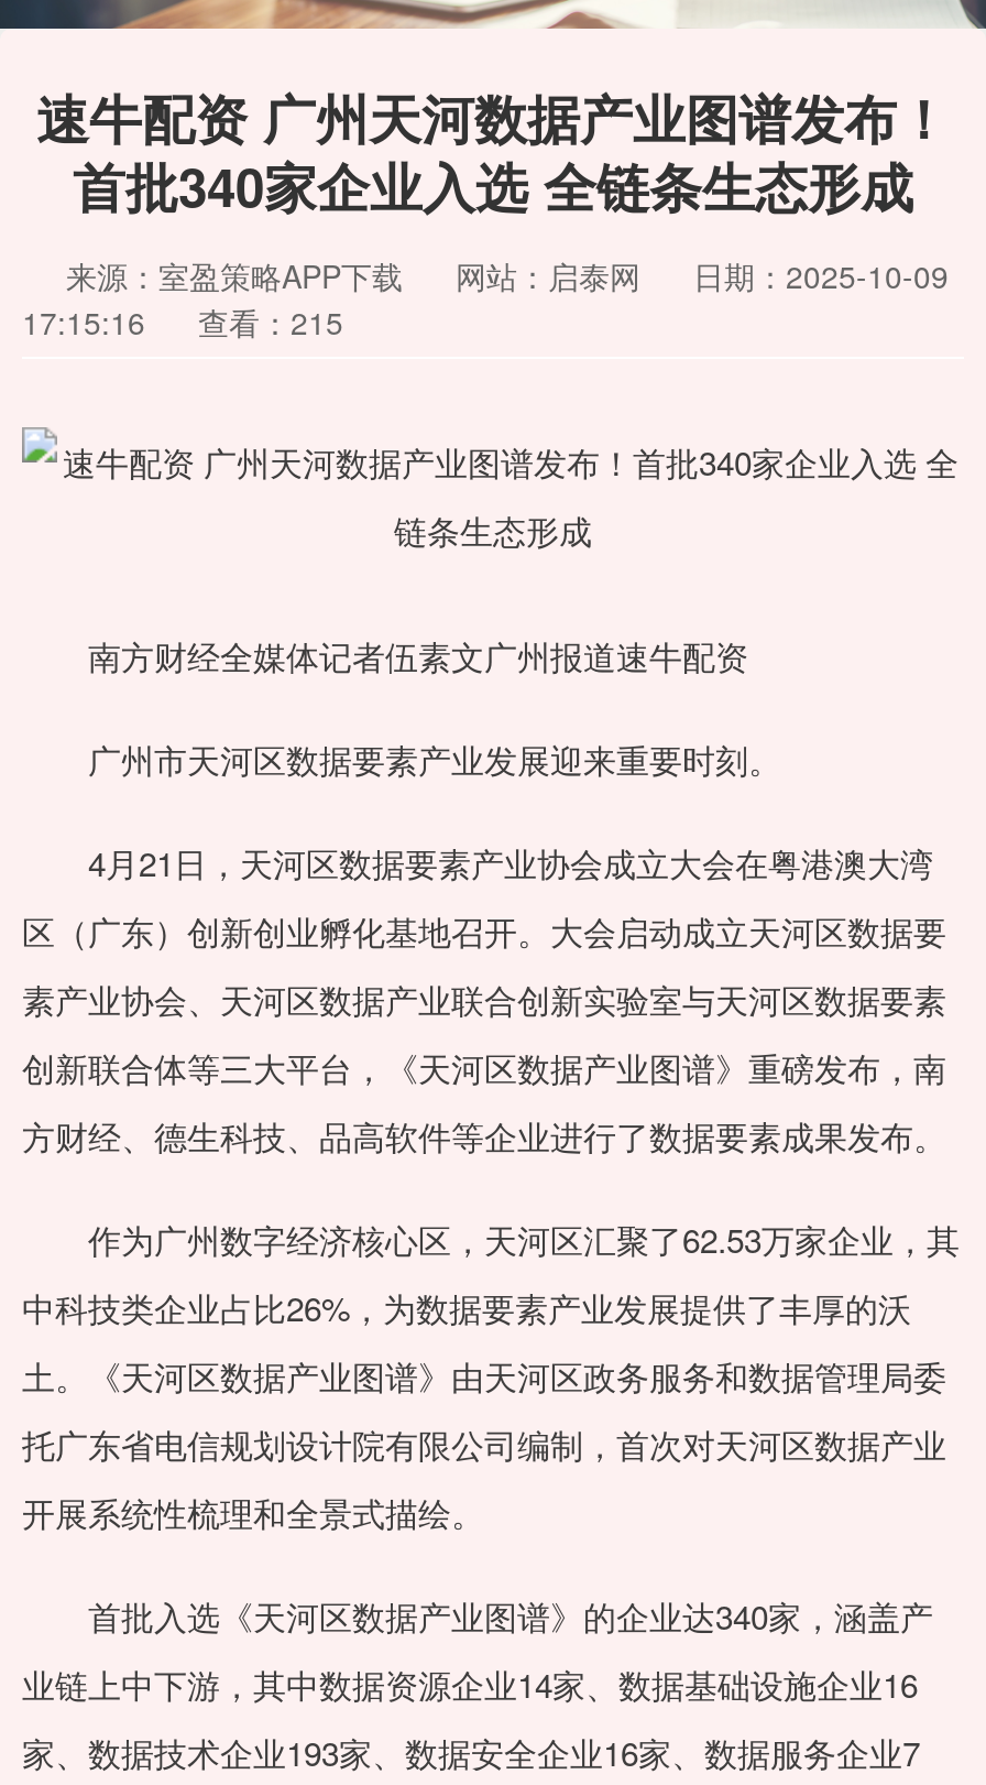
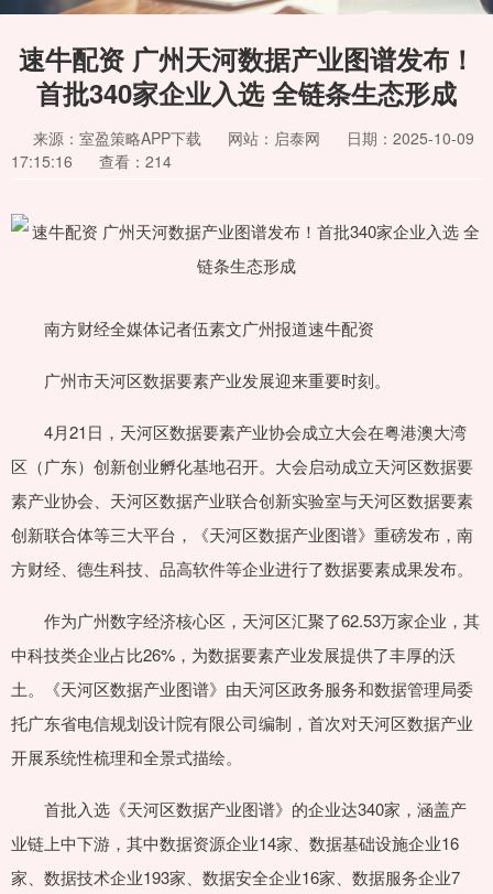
- 17:15:16 查看：215
+ 17:15:16 查看：214
